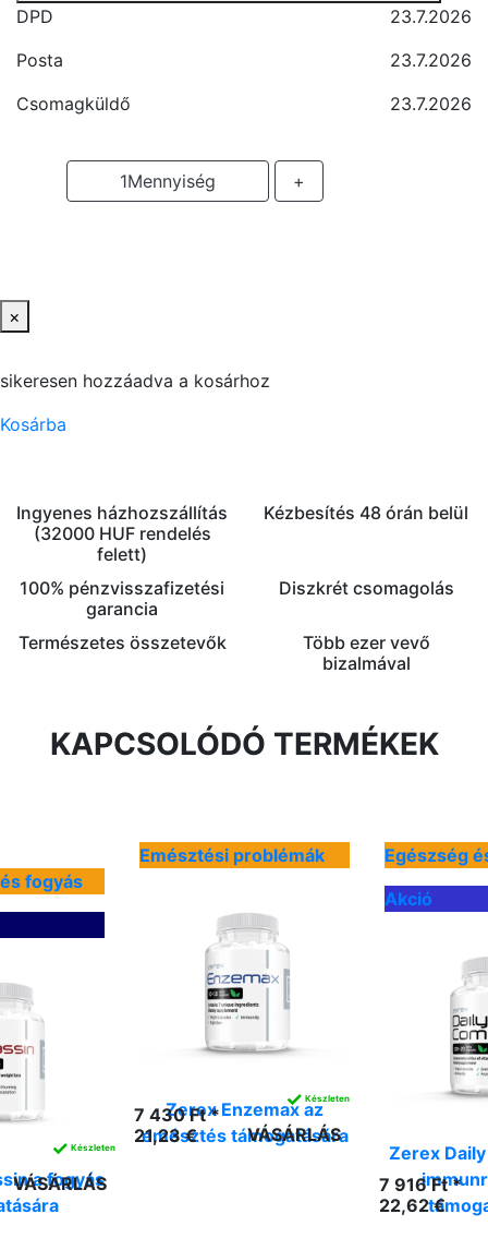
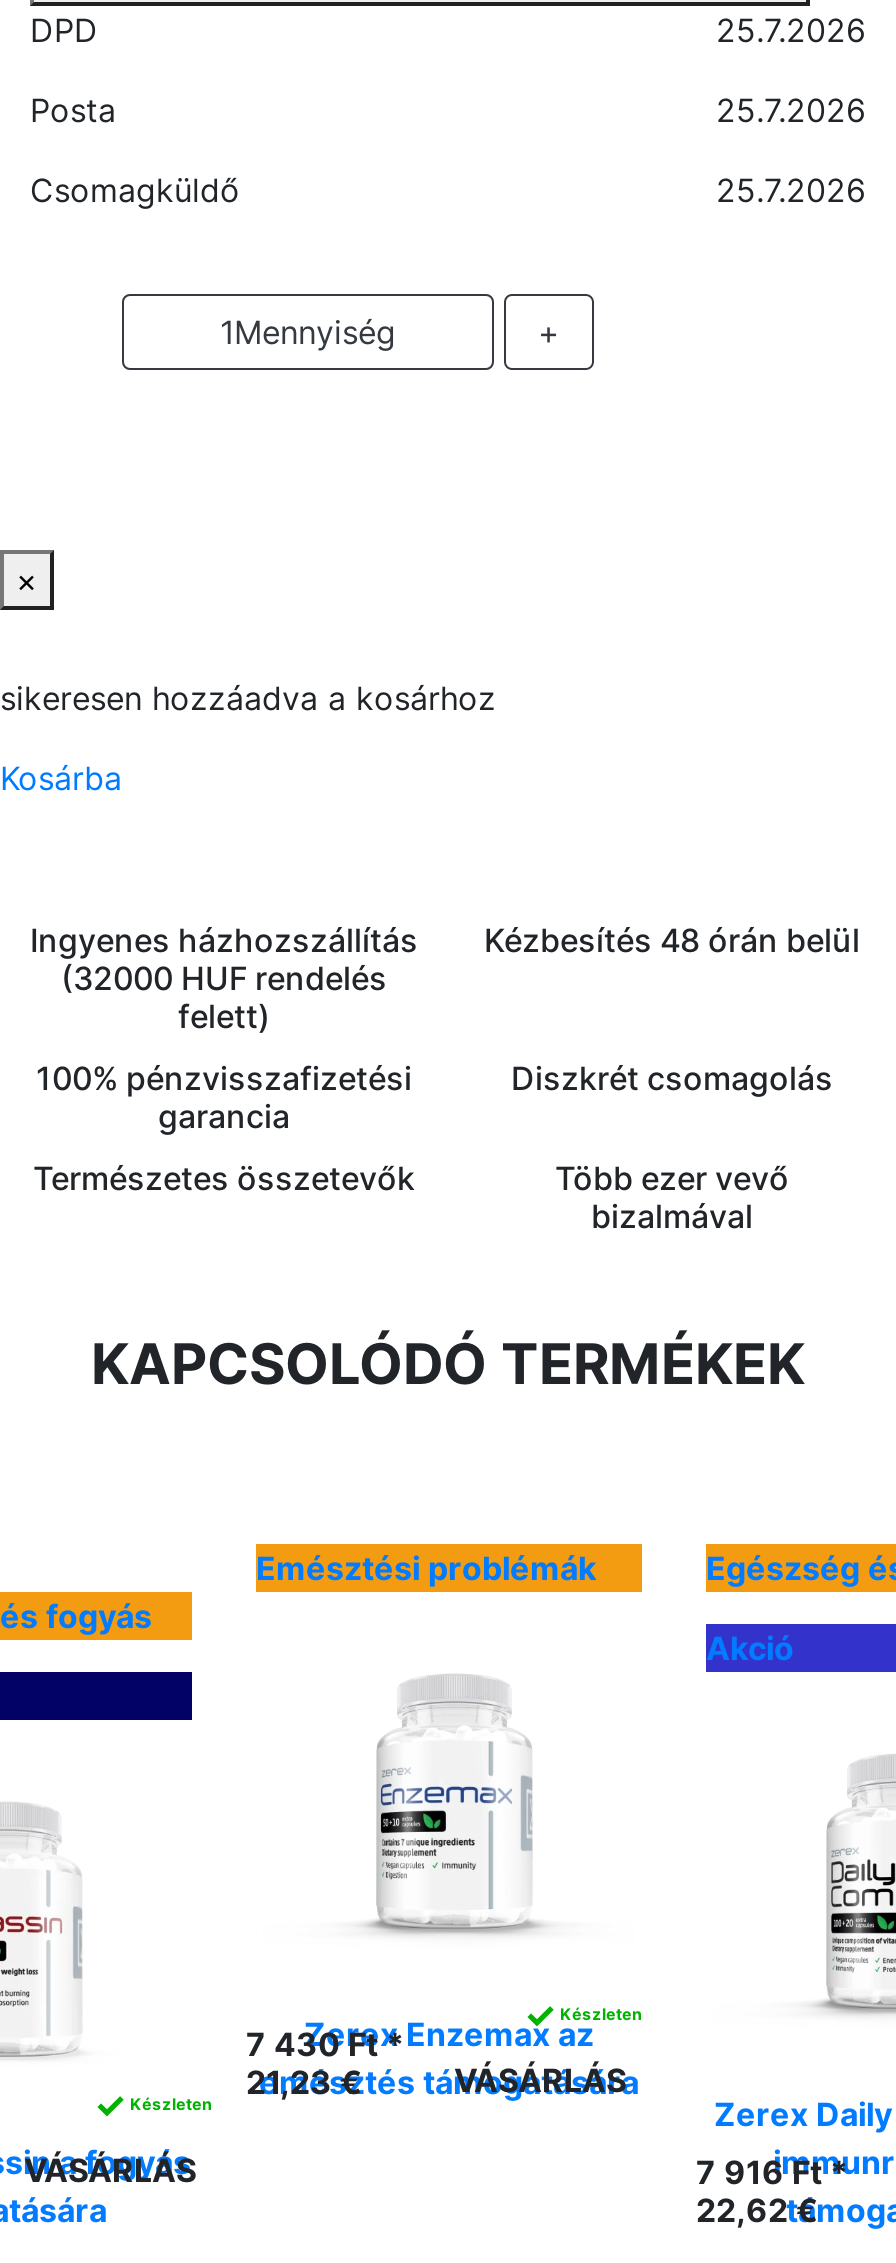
- 23.7.2026
+ 25.7.2026

- 23.7.2026
+ 25.7.2026

- 23.7.2026
+ 25.7.2026
